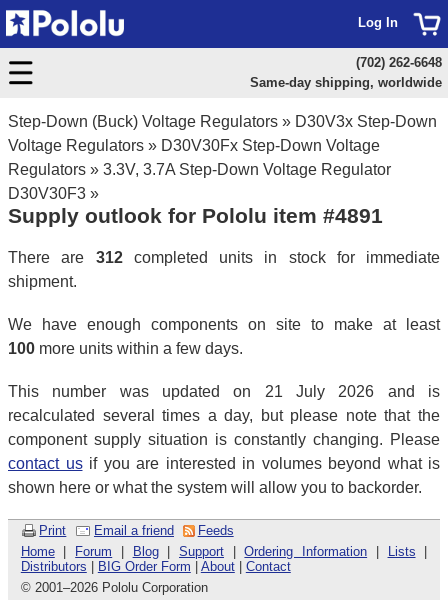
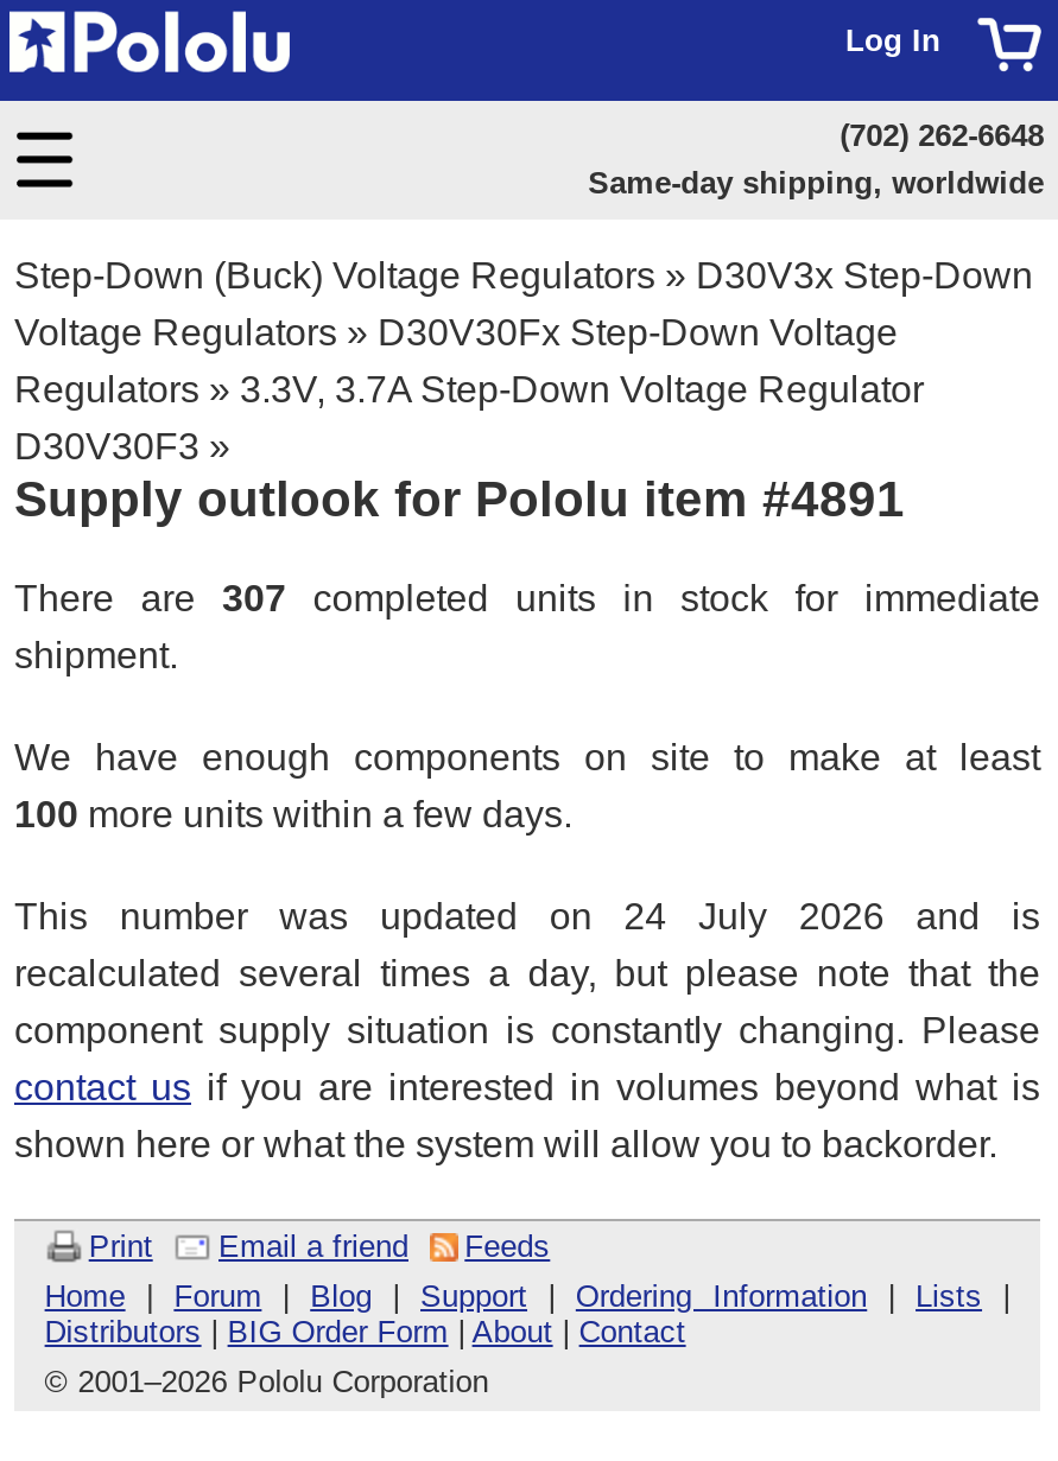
- There are 312 completed units in stock for immediate
+ There are 307 completed units in stock for immediate

- This number was updated on 21 July 2026 and is
+ This number was updated on 24 July 2026 and is
